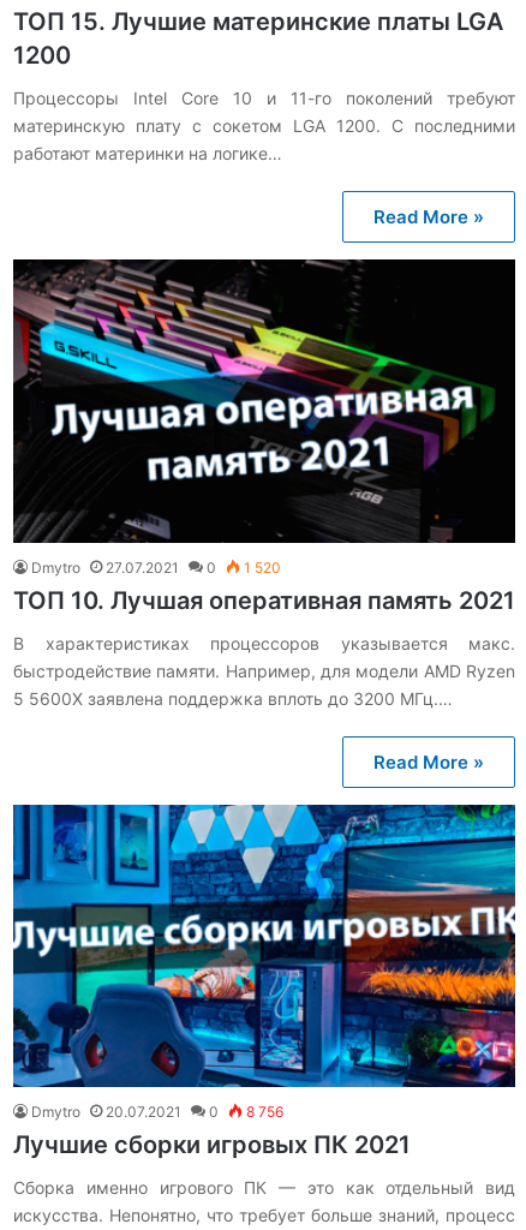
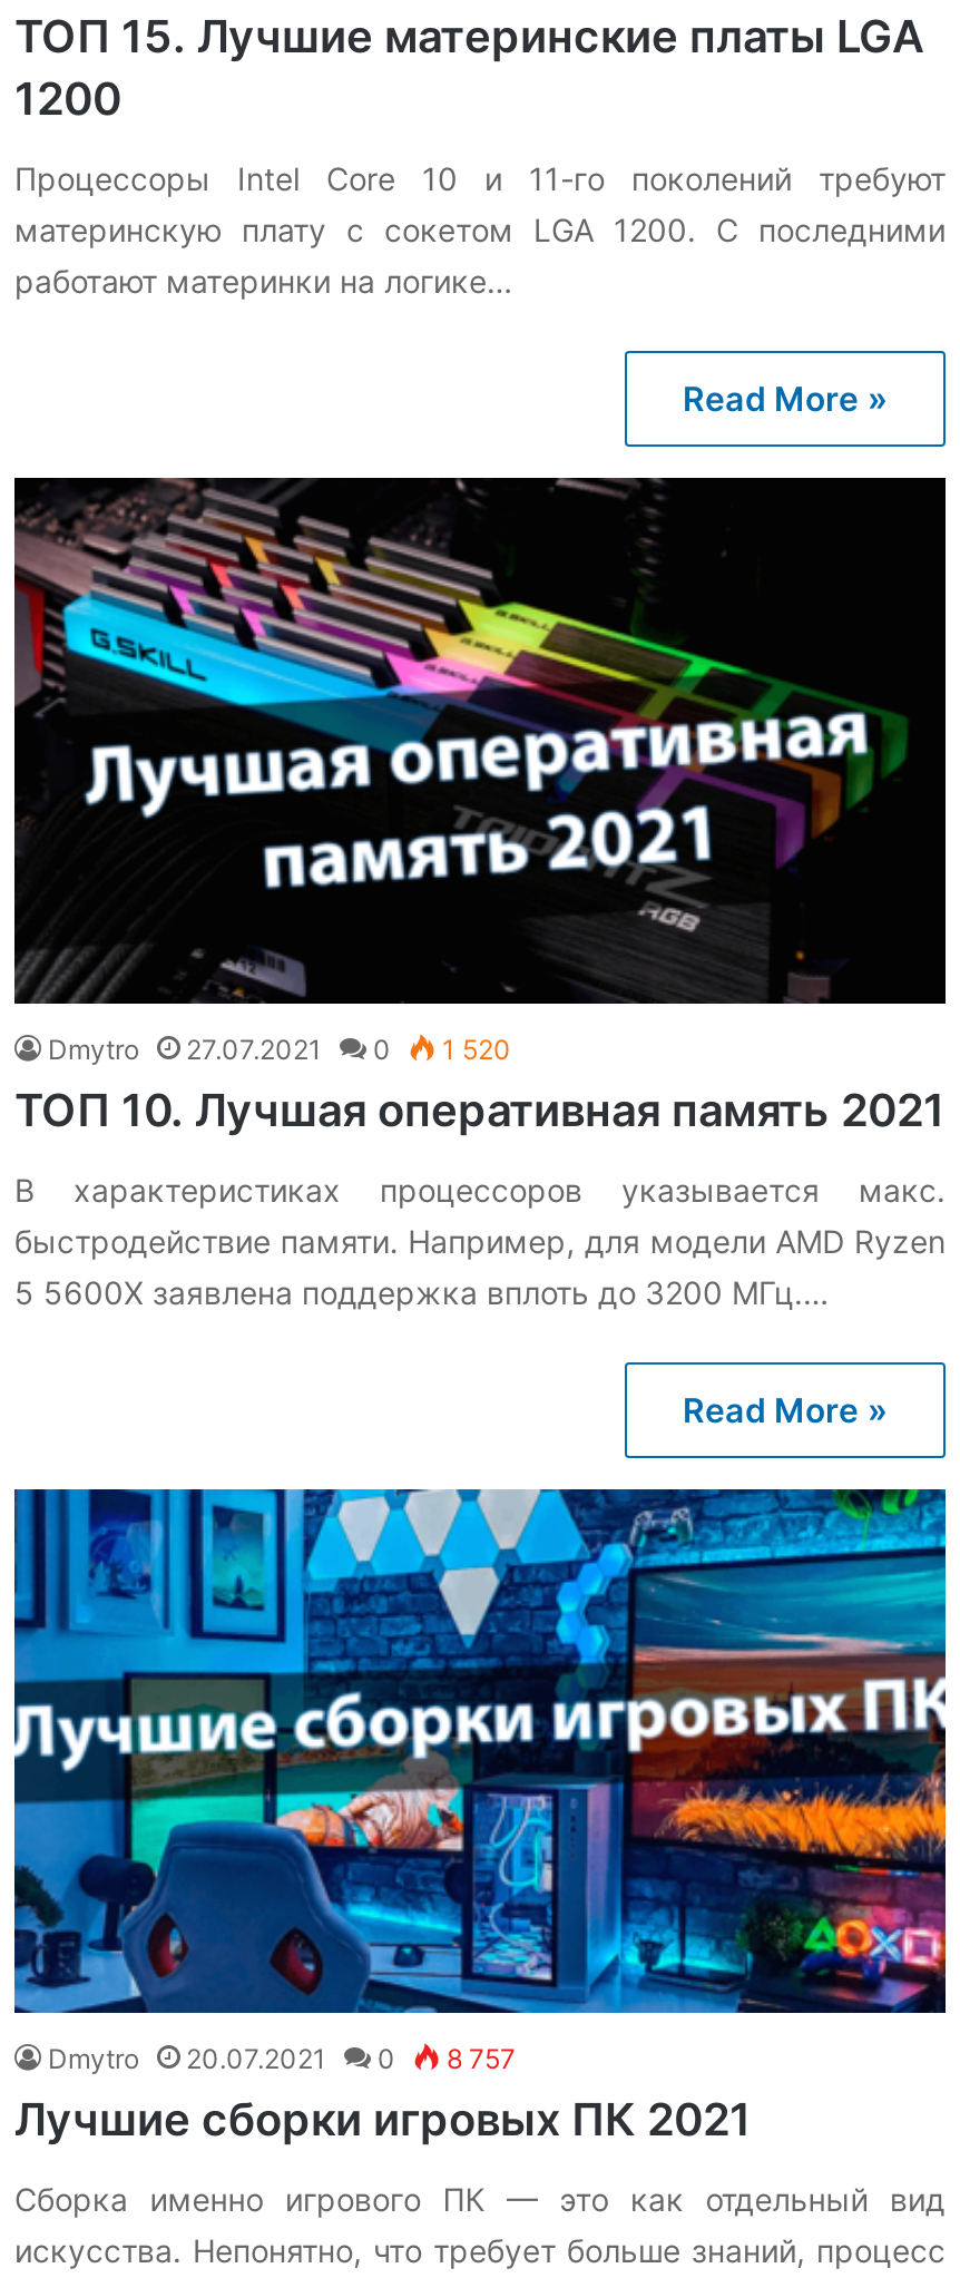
- Dmytro 20.07.2021 0 8 756
+ Dmytro 20.07.2021 0 8 757
